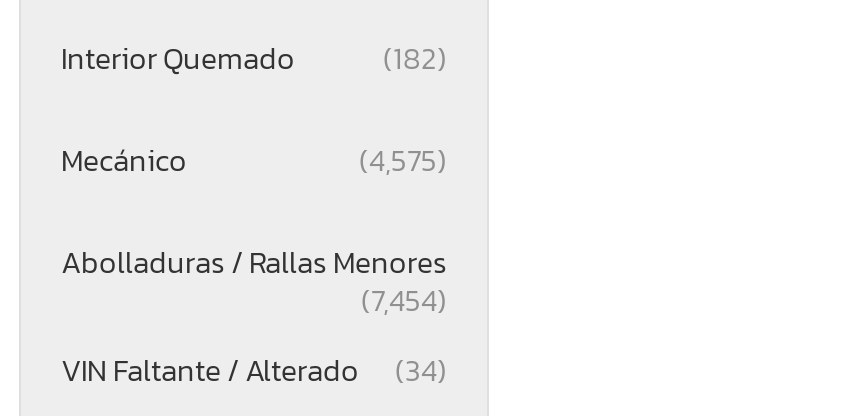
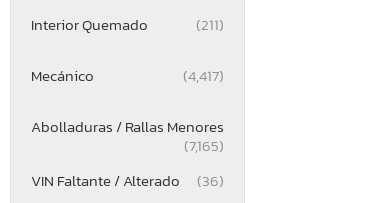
- (182)
+ (211)

- (4,575)
+ (4,417)

- (7,454)
+ (7,165)

- VIN Faltante / Alterado (34)
+ VIN Faltante / Alterado (36)
